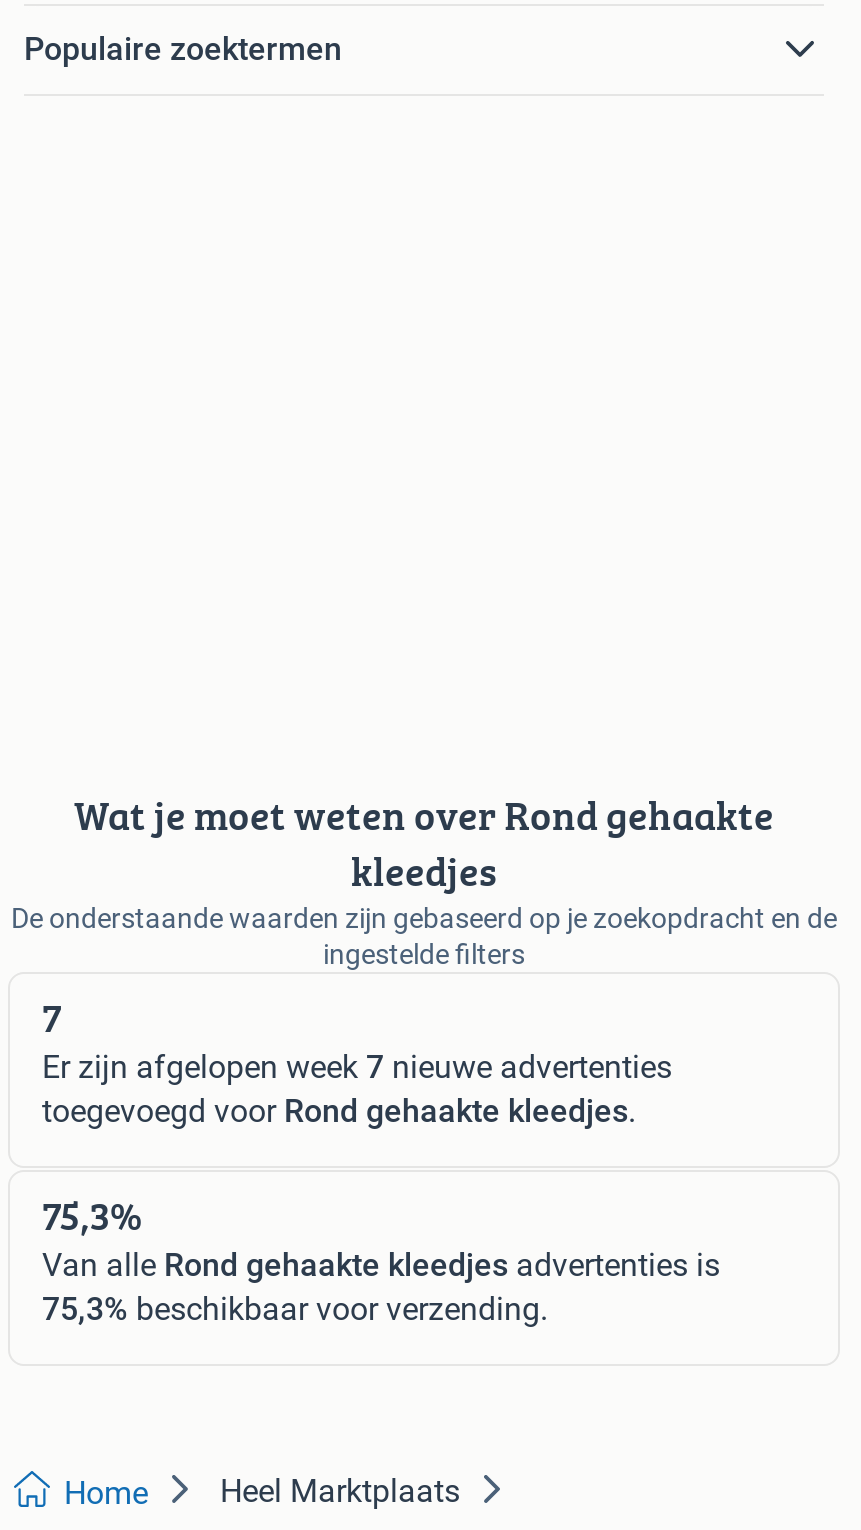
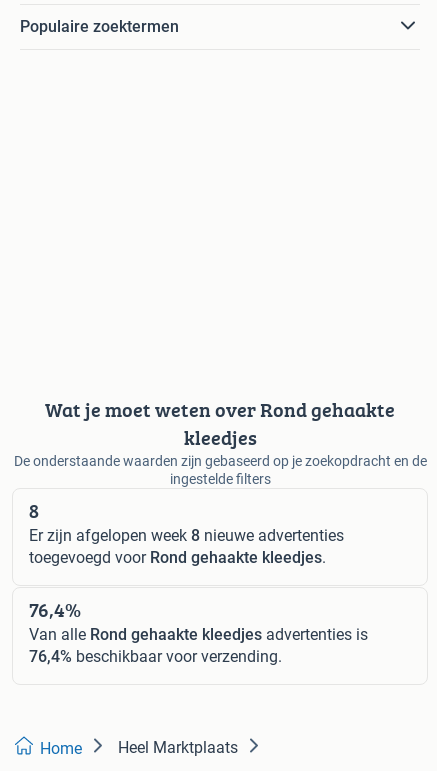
- 7
+ 8

- Er zijn afgelopen week 7 nieuwe advertenties
+ Er zijn afgelopen week 8 nieuwe advertenties

- 75,3%
+ 76,4%

- 75,3% beschikbaar voor verzending.
+ 76,4% beschikbaar voor verzending.
